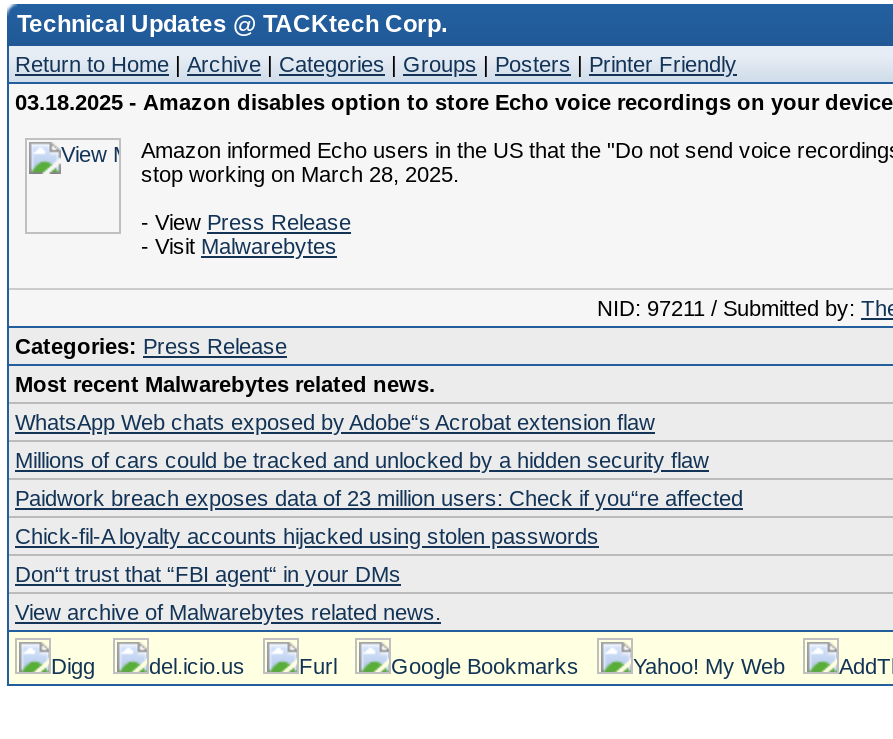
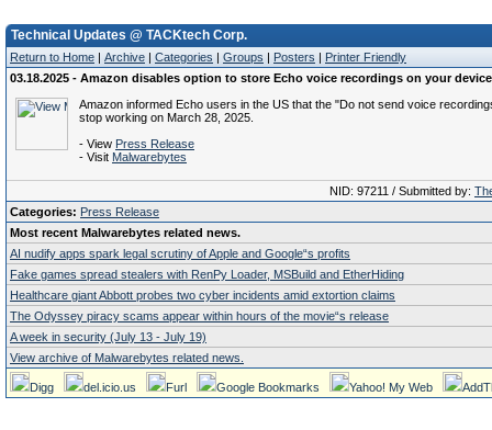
- WhatsApp Web chats exposed by Adobe“s Acrobat extension flaw
+ AI nudify apps spark legal scrutiny of Apple and Google“s profits

- Millions of cars could be tracked and unlocked by a hidden security flaw
+ Fake games spread stealers with RenPy Loader, MSBuild and EtherHiding

- Paidwork breach exposes data of 23 million users: Check if you“re affected
+ Healthcare giant Abbott probes two cyber incidents amid extortion claims

- Chick-fil-A loyalty accounts hijacked using stolen passwords
+ The Odyssey piracy scams appear within hours of the movie“s release

- Don“t trust that “FBI agent“ in your DMs
+ A week in security (July 13 - July 19)
